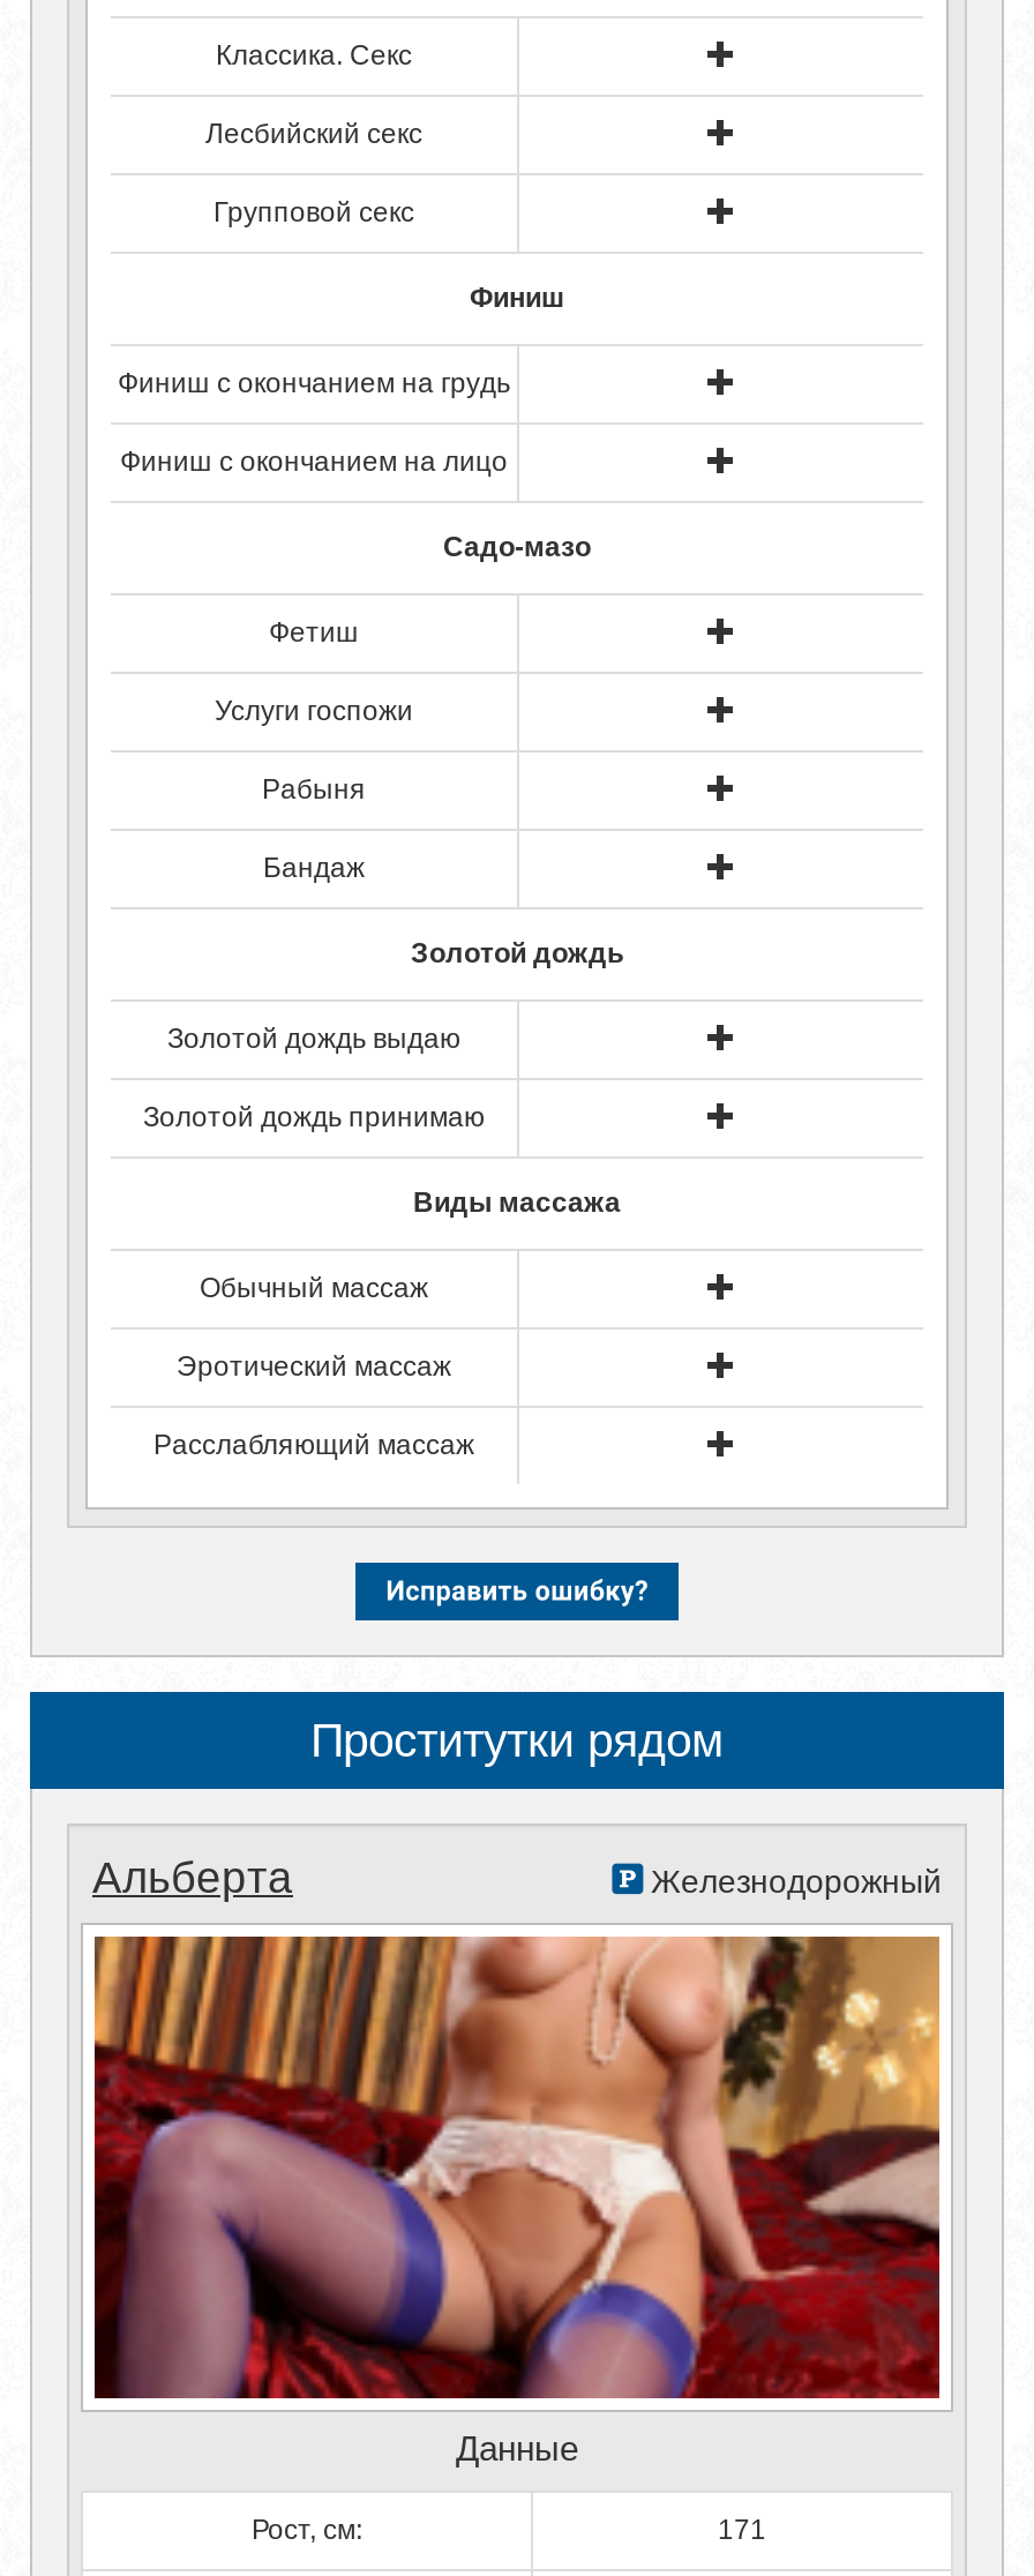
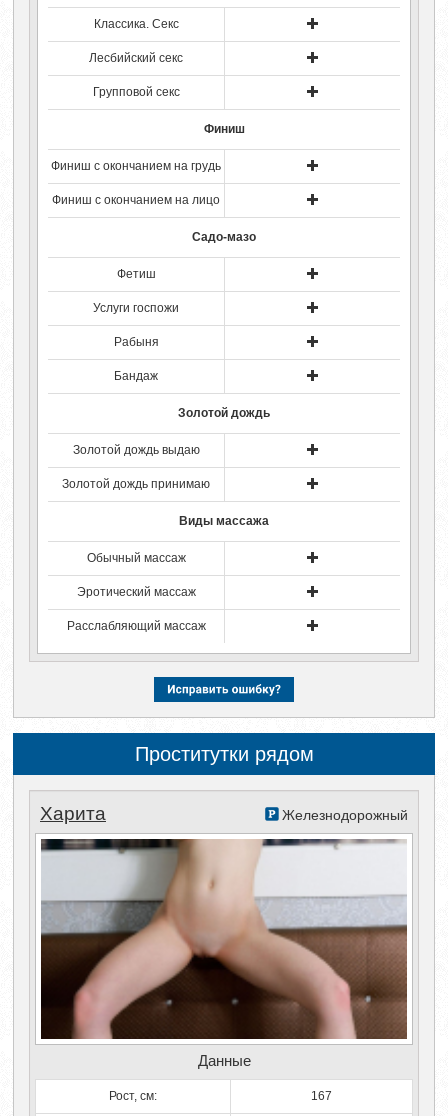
- Альберта
+ Харита

- [image]
+ [image]

- 171
+ 167
